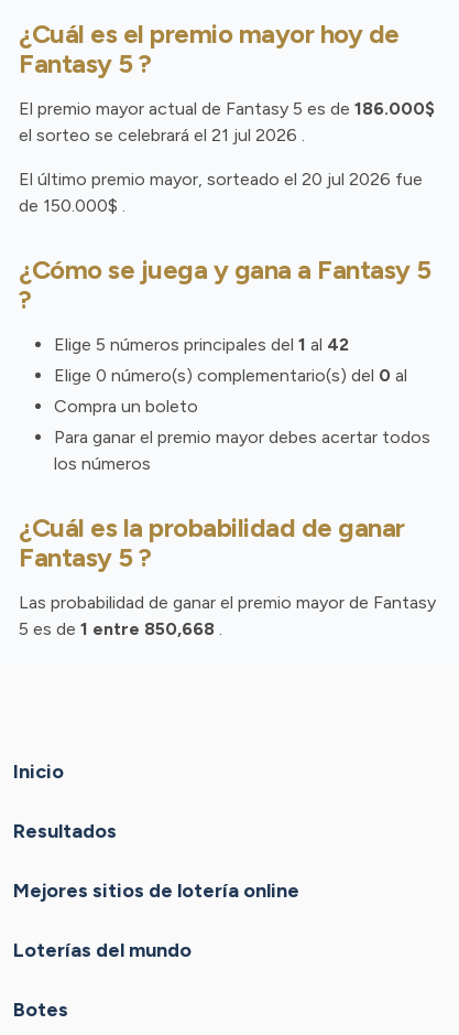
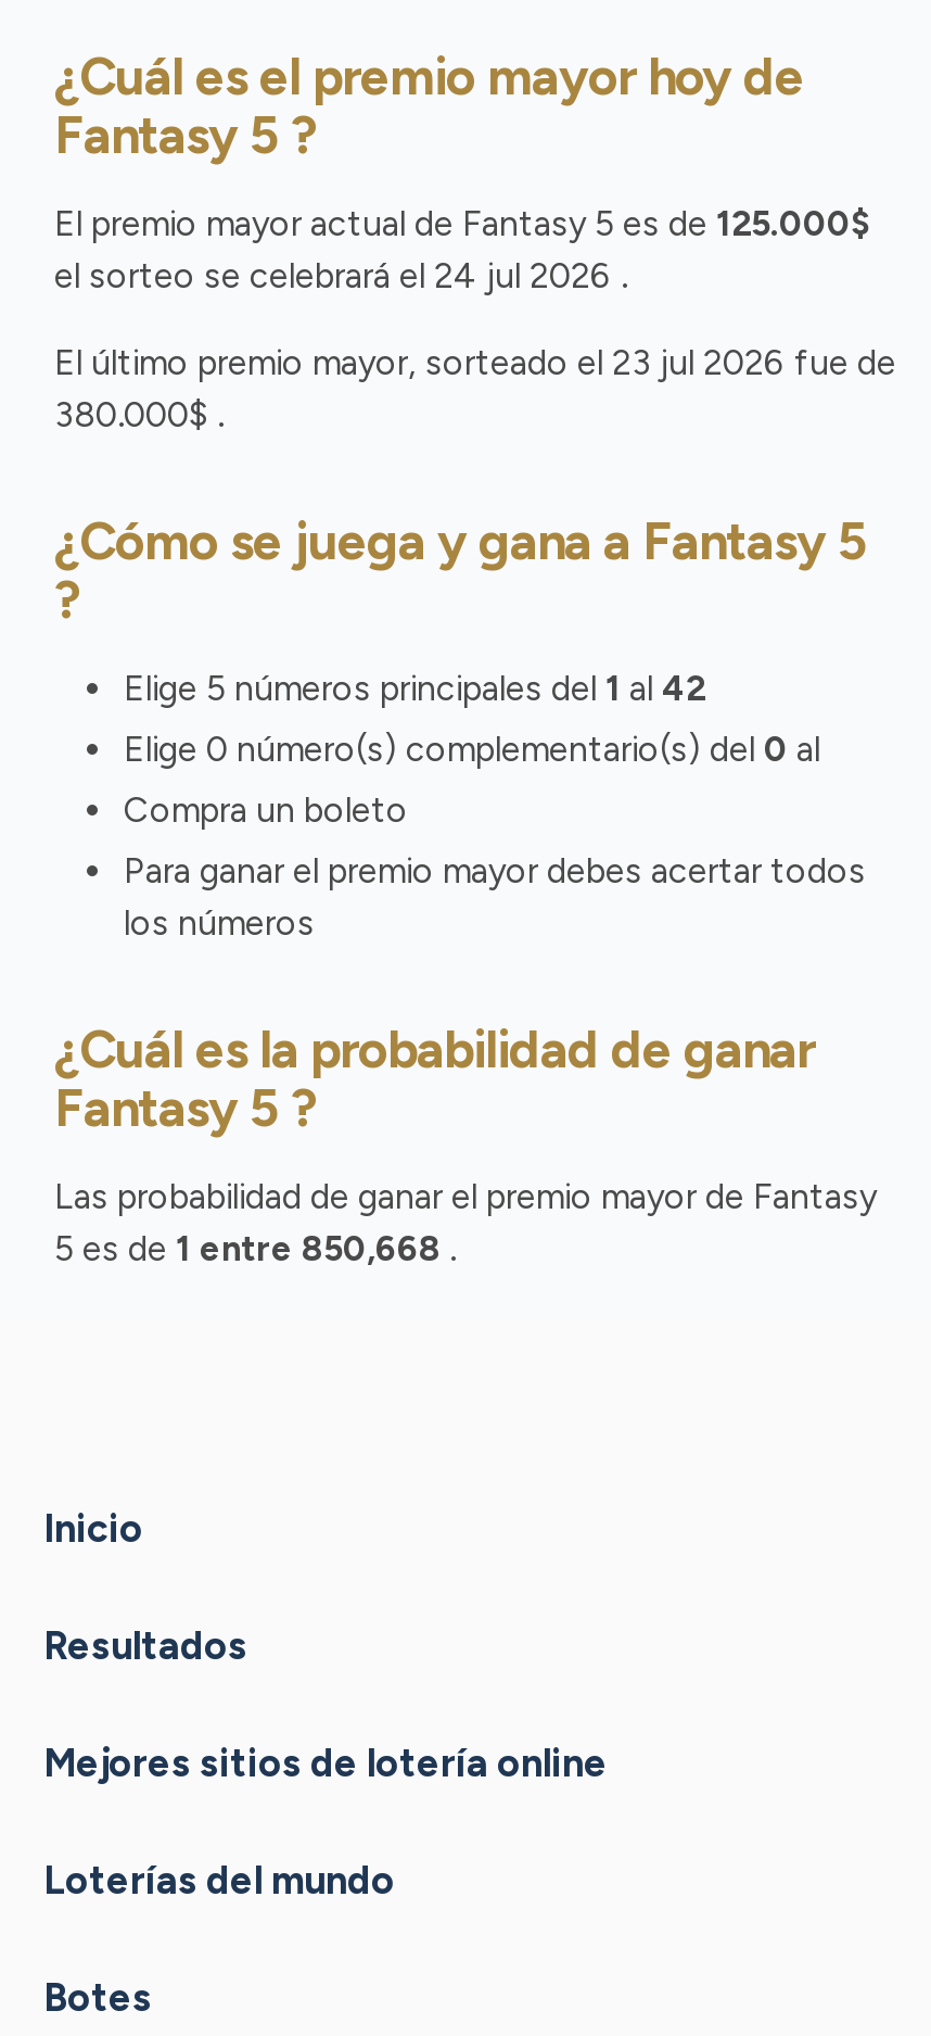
- El premio mayor actual de Fantasy 5 es de 186.000$
- el sorteo se celebrará el 21 jul 2026 .
+ El premio mayor actual de Fantasy 5 es de 125.000$
+ el sorteo se celebrará el 24 jul 2026 .

- El último premio mayor, sorteado el 20 jul 2026 fue
- de 150.000$ .
+ El último premio mayor, sorteado el 23 jul 2026 fue de
+ 380.000$ .
